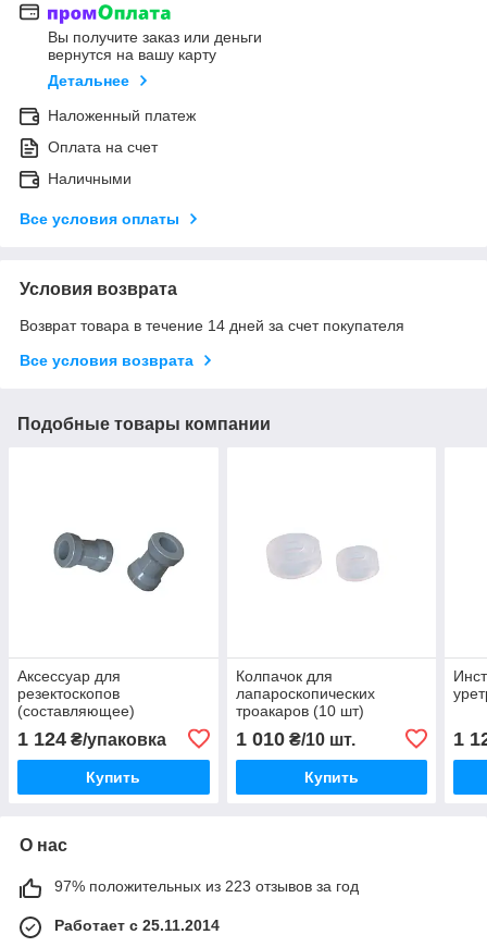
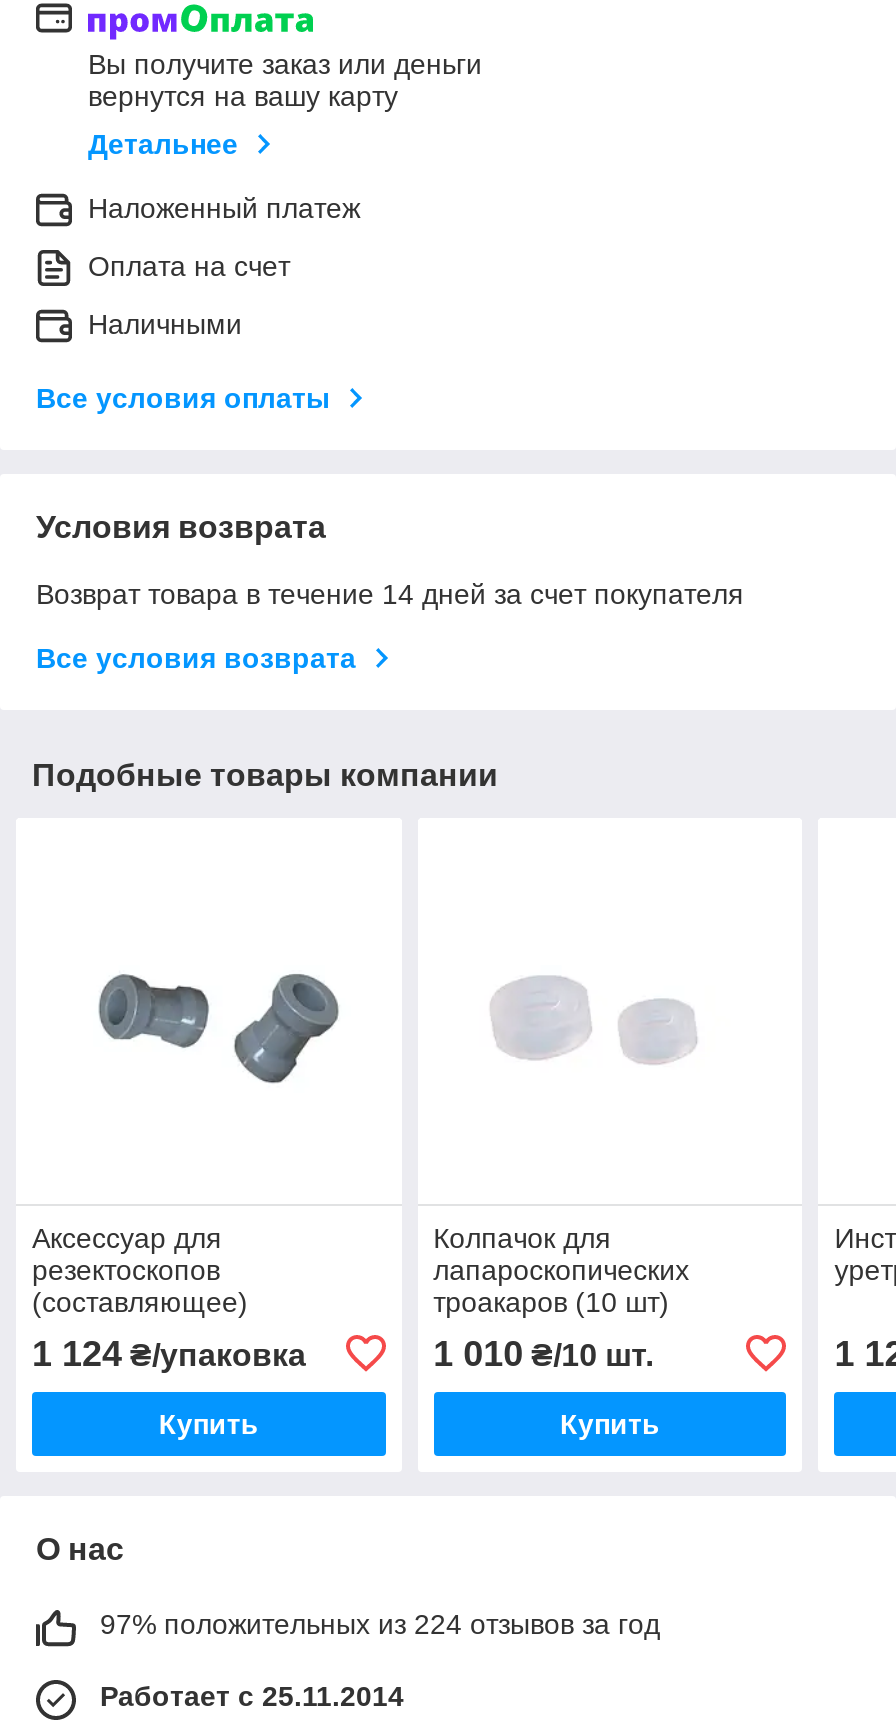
- 97% положительных из 223 отзывов за год
+ 97% положительных из 224 отзывов за год
